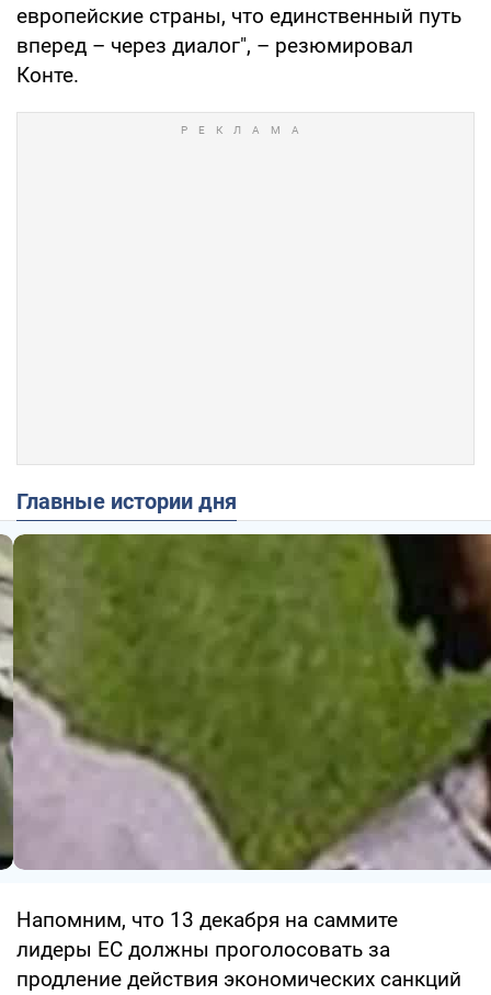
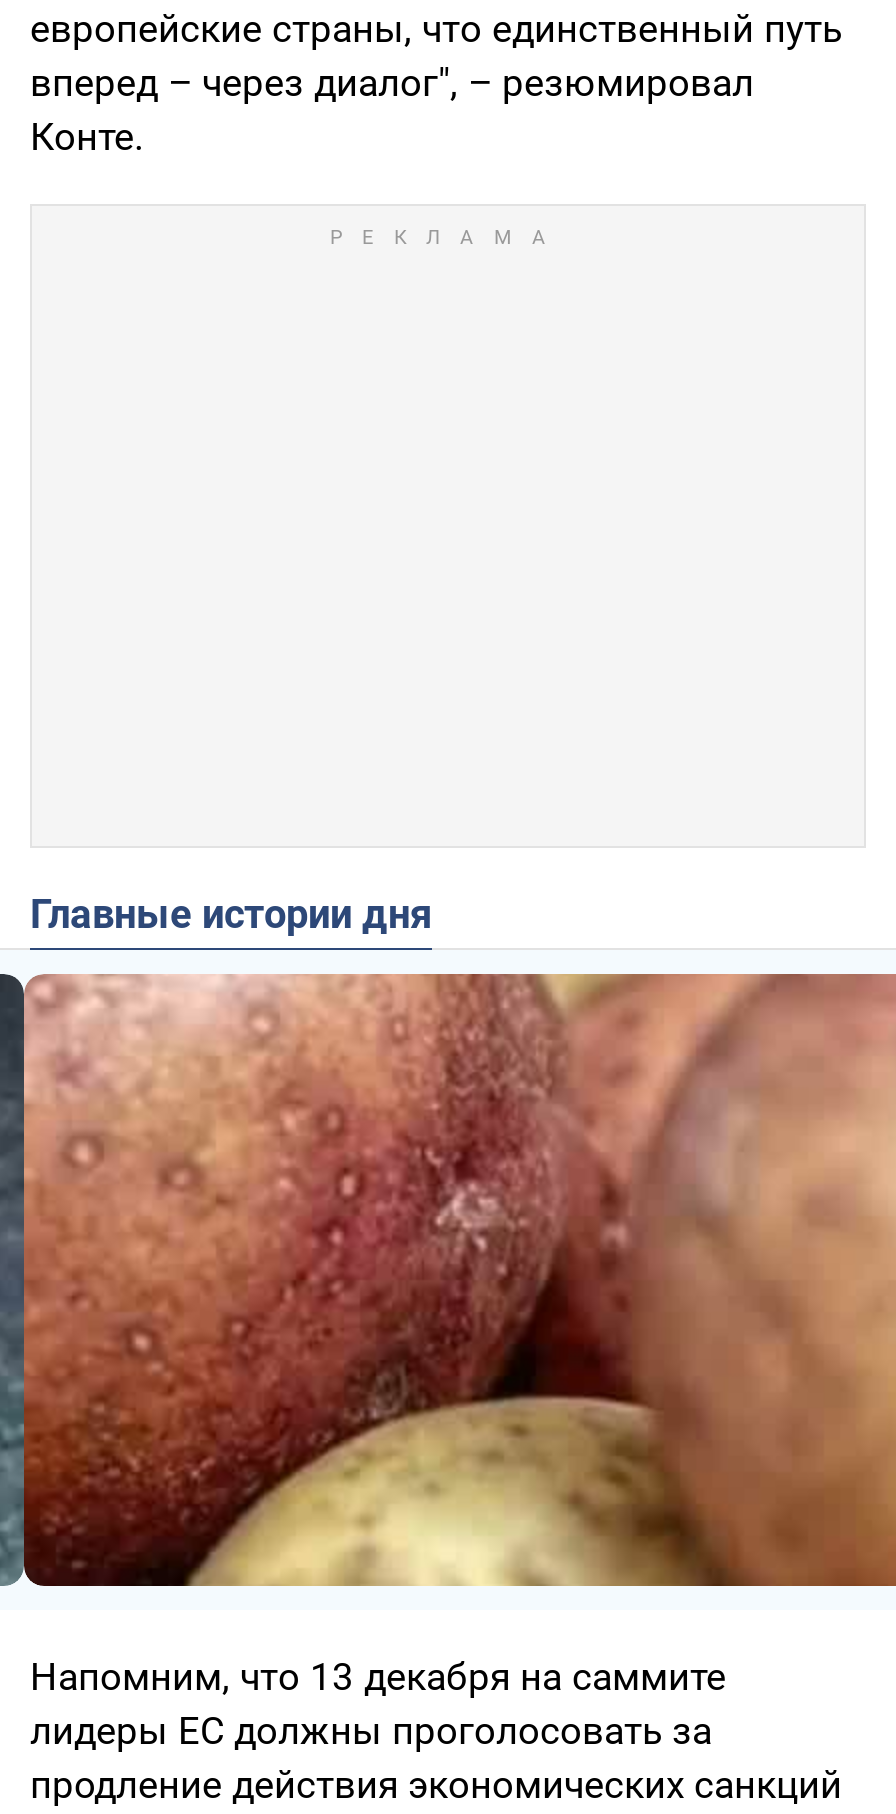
- [image]
+ [image]
